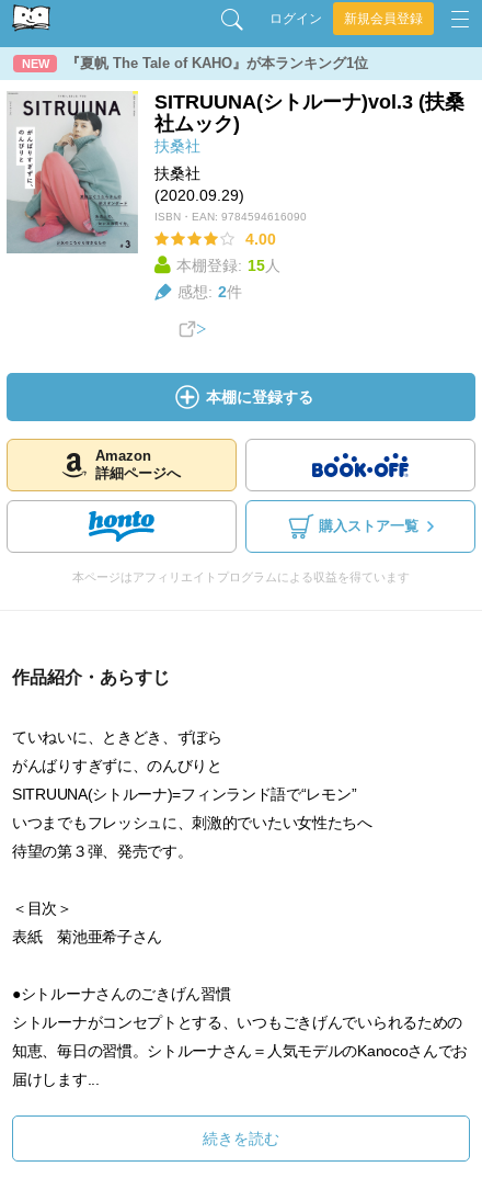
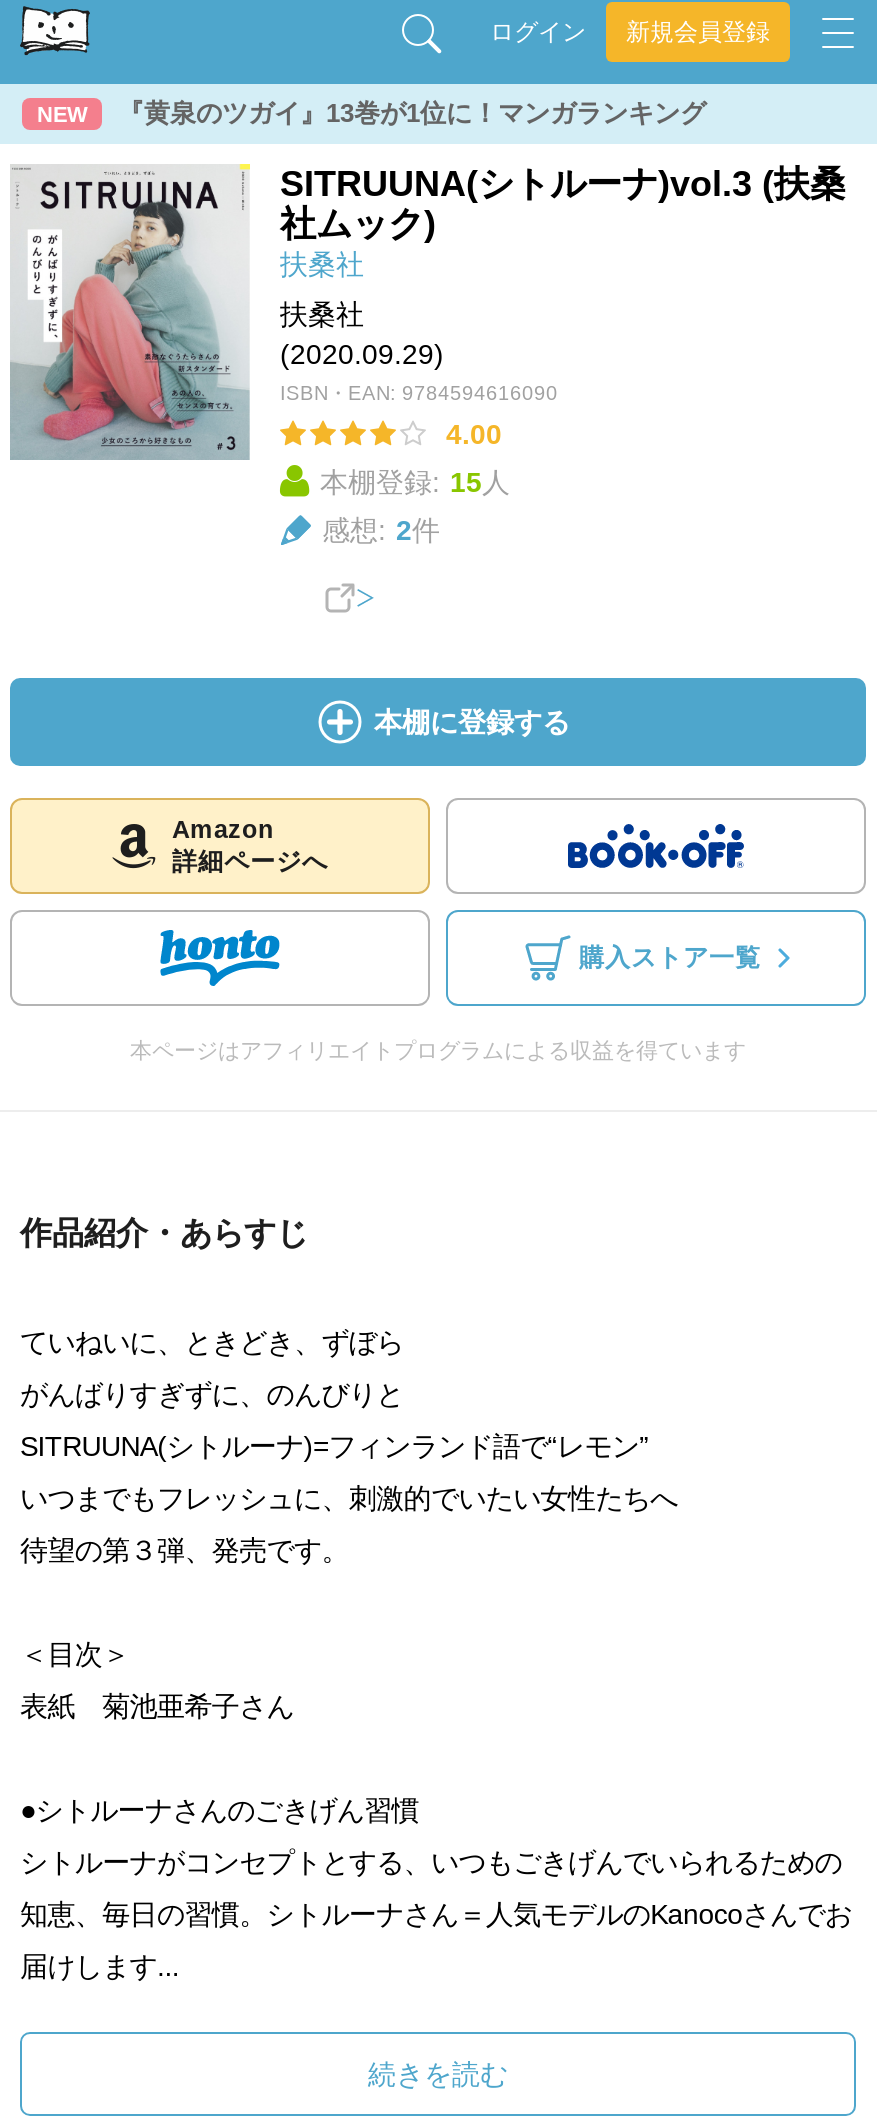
- 『夏帆 The Tale of KAHO』が本ランキング1位
+ 『黄泉のツガイ』13巻が1位に！マンガランキング
